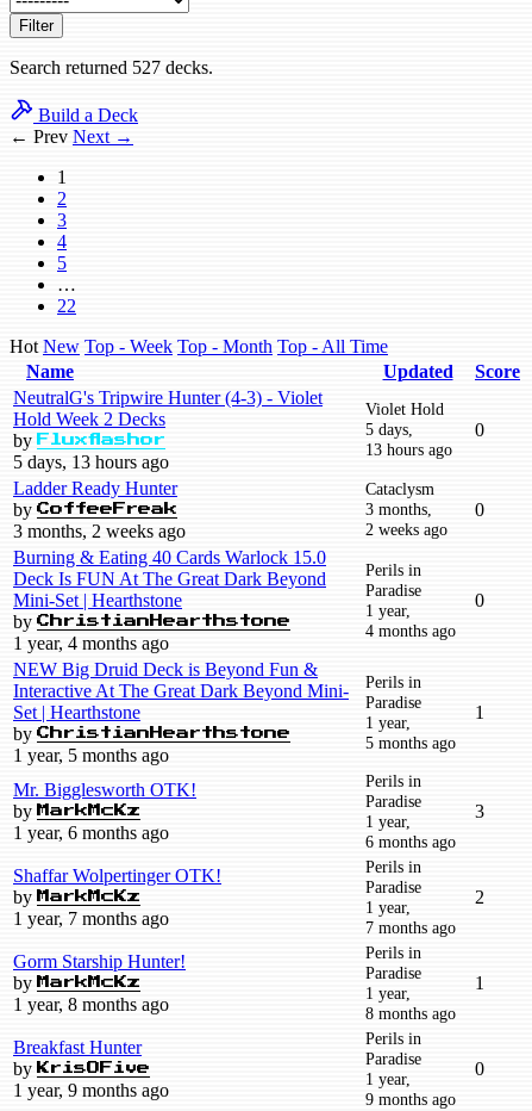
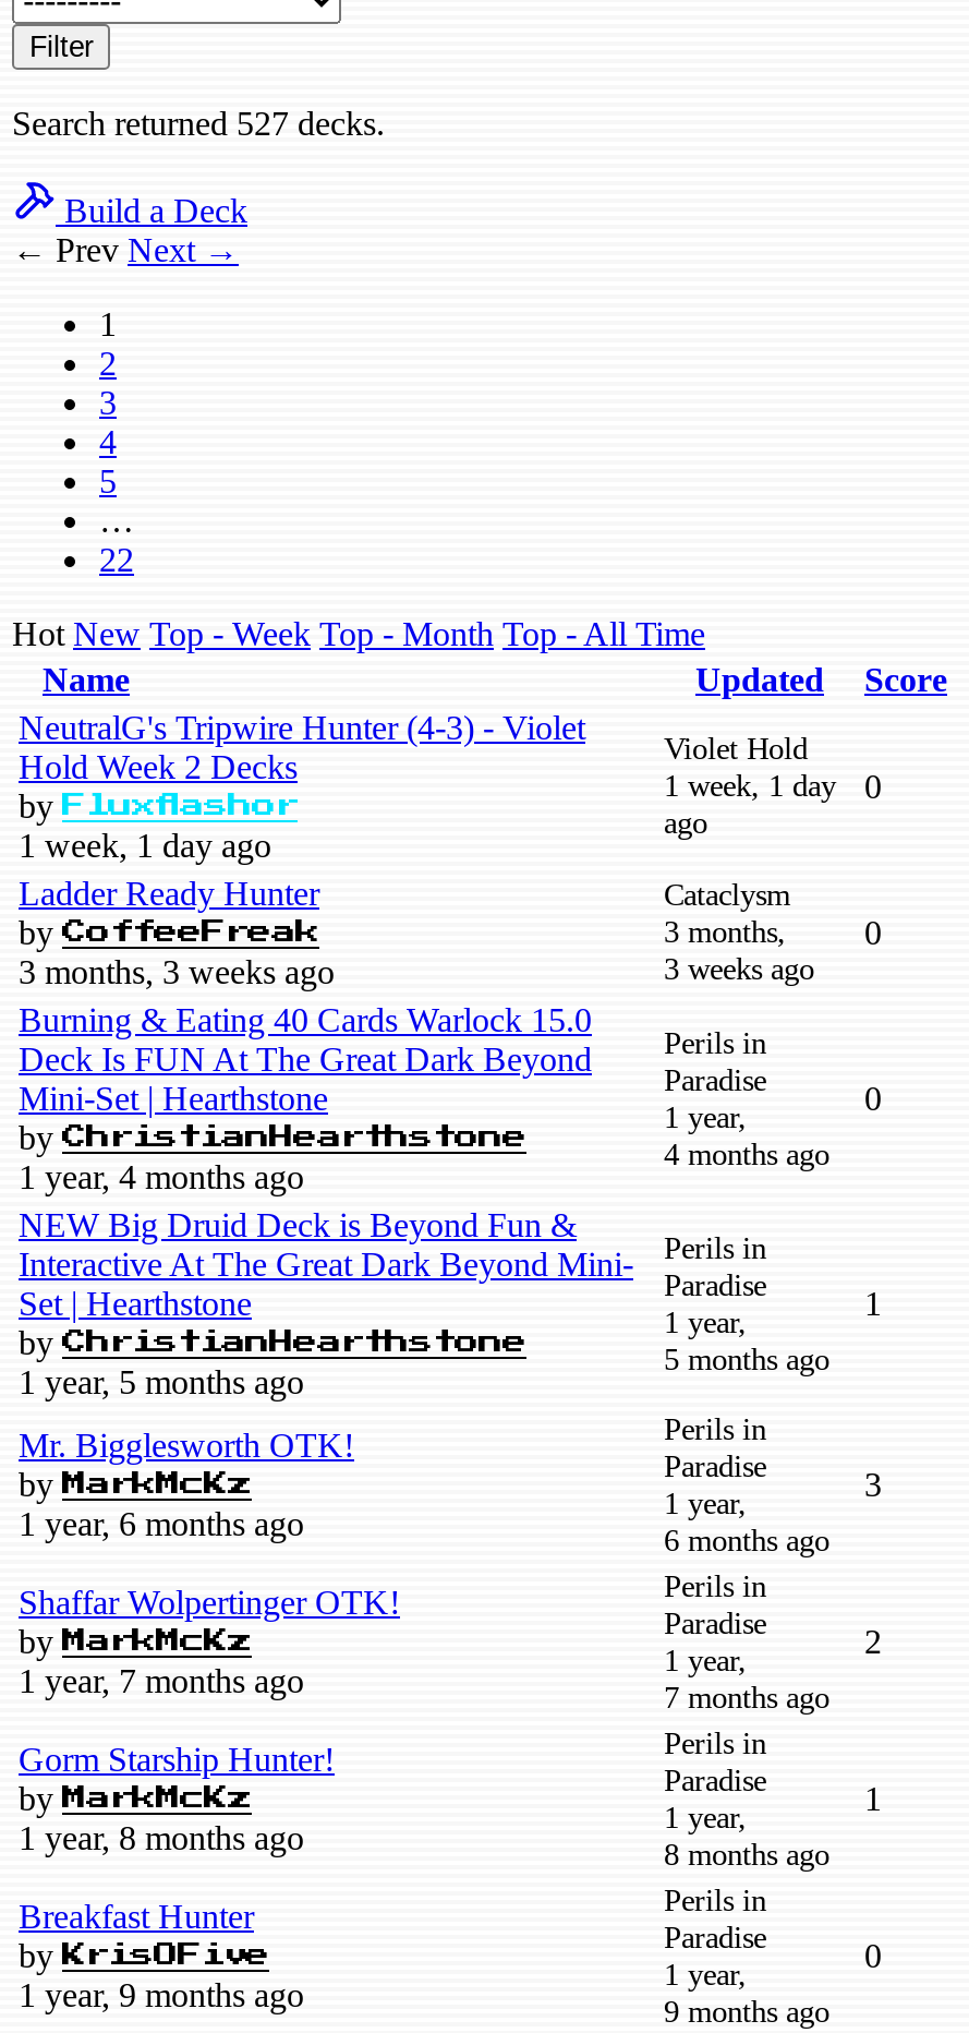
- 5 days,
- 13 hours ago
+ 1 week, 1 day
+ ago

- 5 days, 13 hours ago
+ 1 week, 1 day ago

- 3 months, 2 weeks ago
+ 3 months, 3 weeks ago

- 2 weeks ago
+ 3 weeks ago
